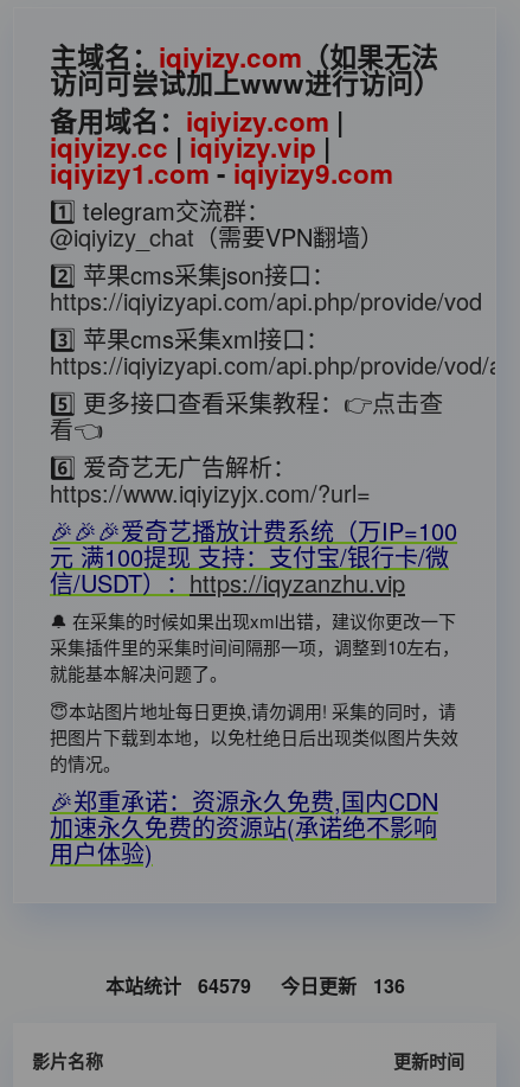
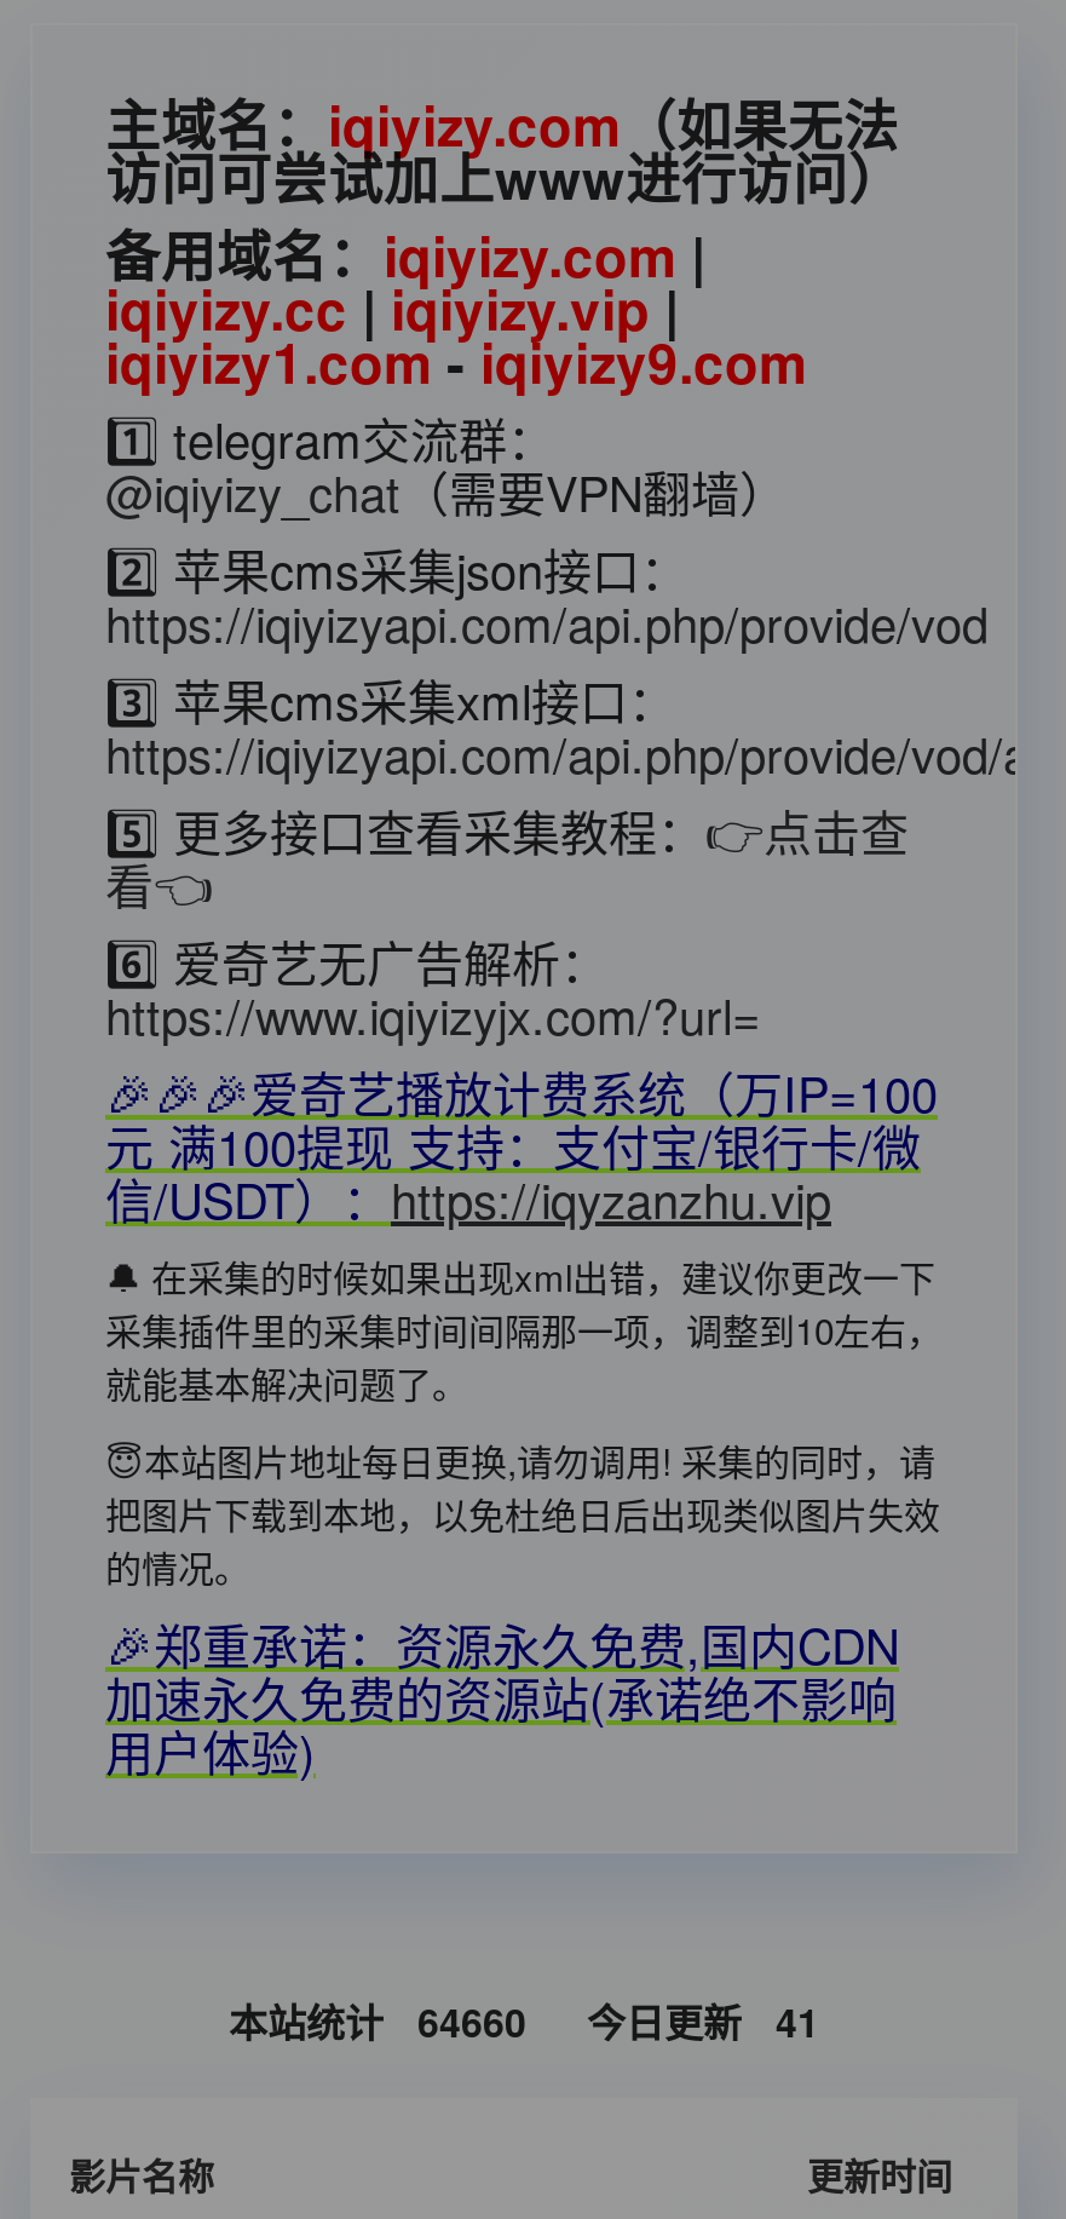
- 64579
+ 64660

- 136
+ 41
